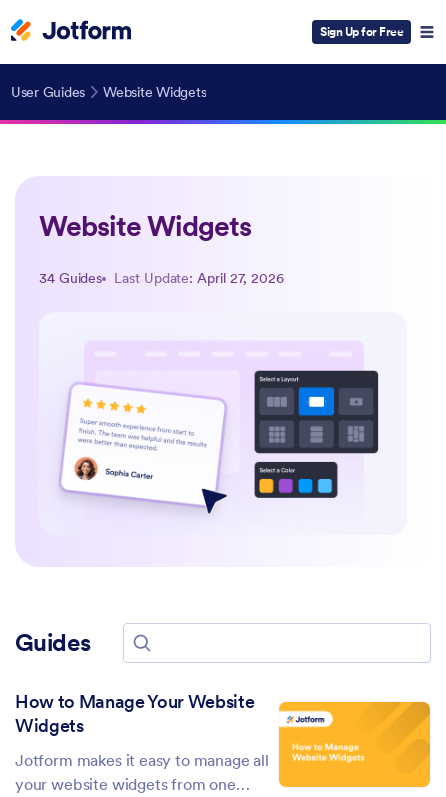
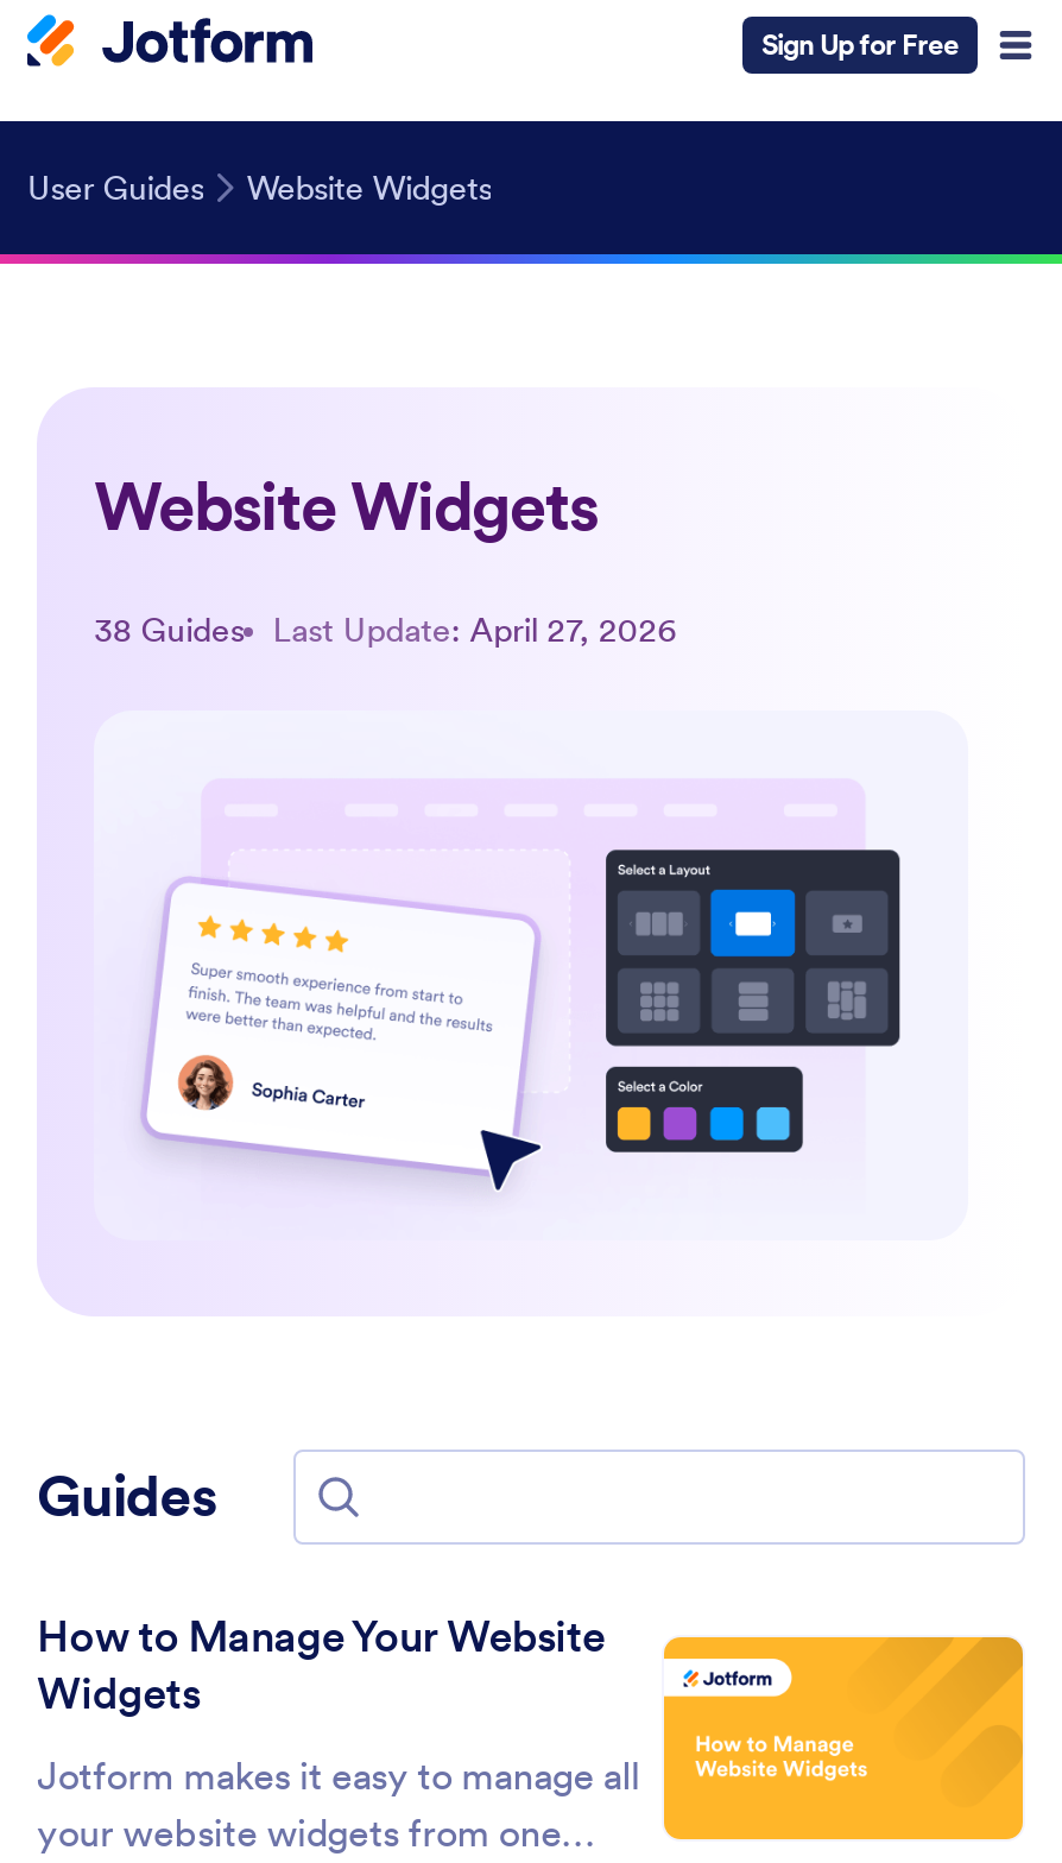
- 34 Guides Last Update: April 27, 2026
+ 38 Guides Last Update: April 27, 2026
